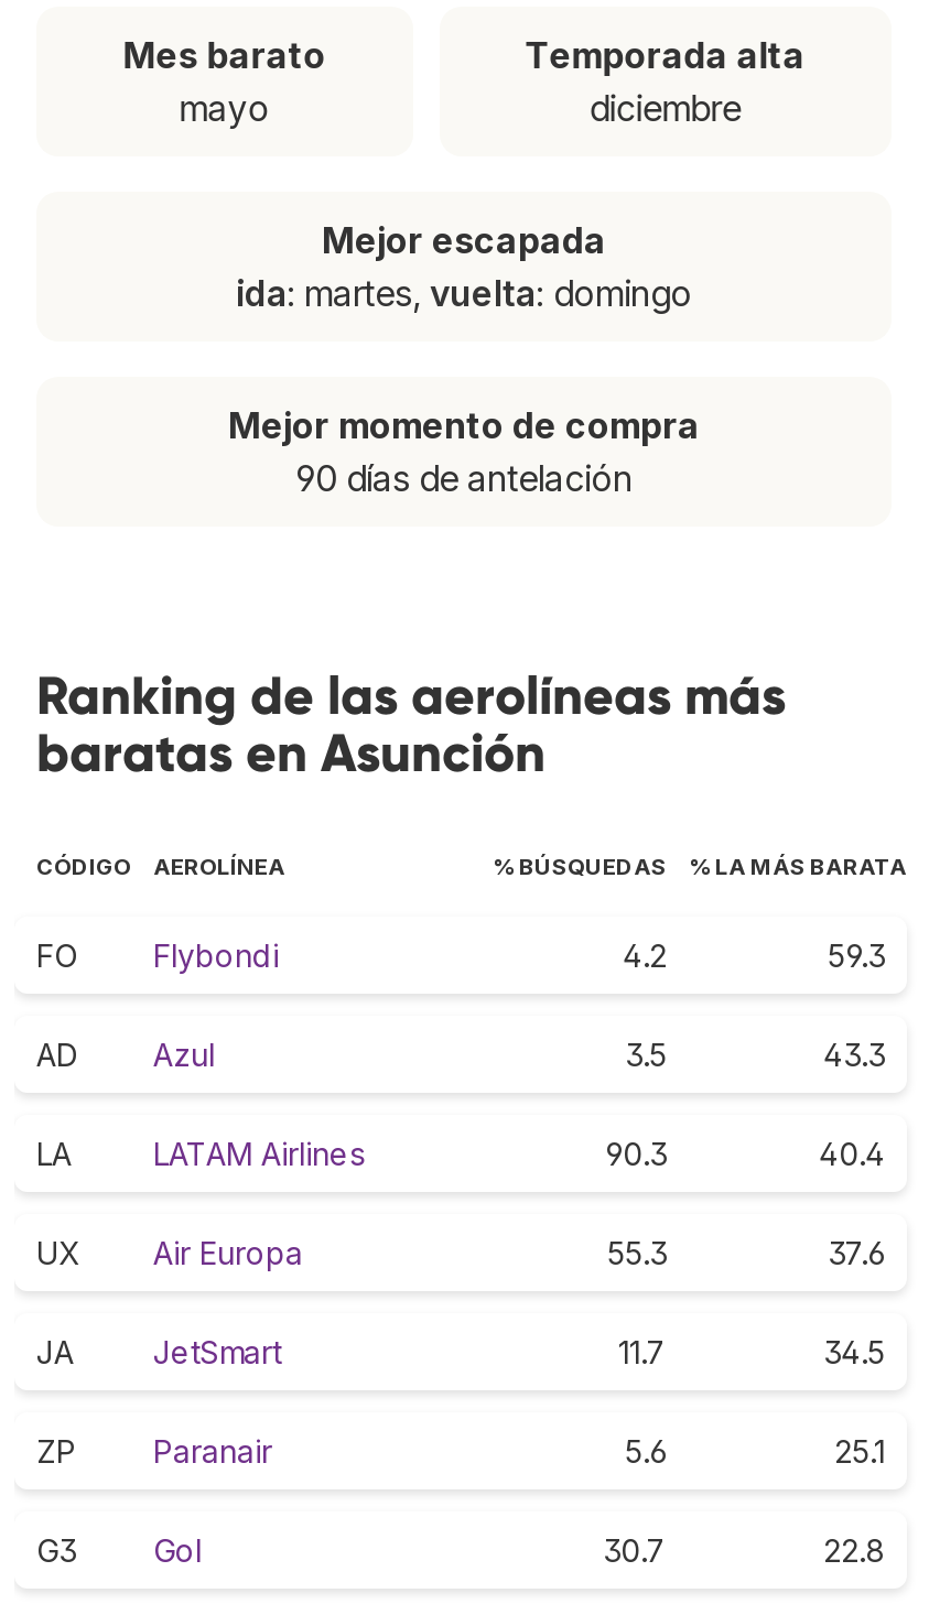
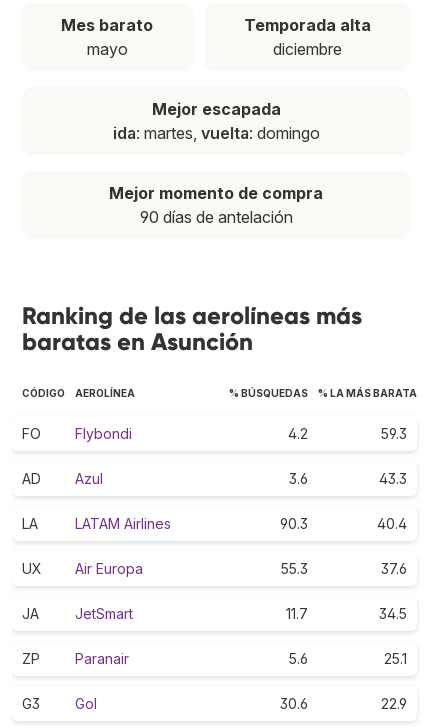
- 3.5
+ 3.6

- 30.7
+ 30.6

- 22.8
+ 22.9
